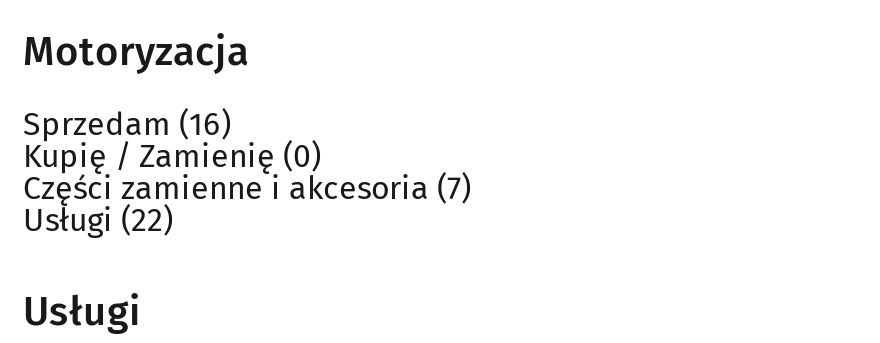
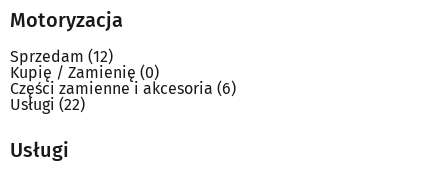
- Sprzedam (16)
+ Sprzedam (12)

- Części zamienne i akcesoria (7)
+ Części zamienne i akcesoria (6)
